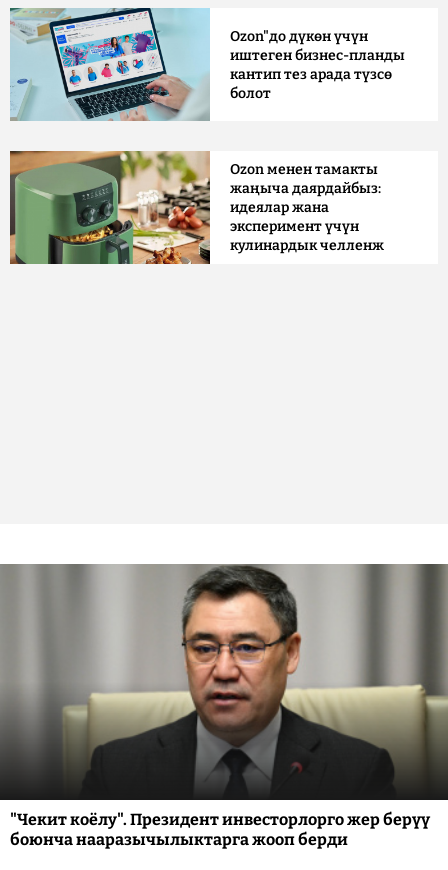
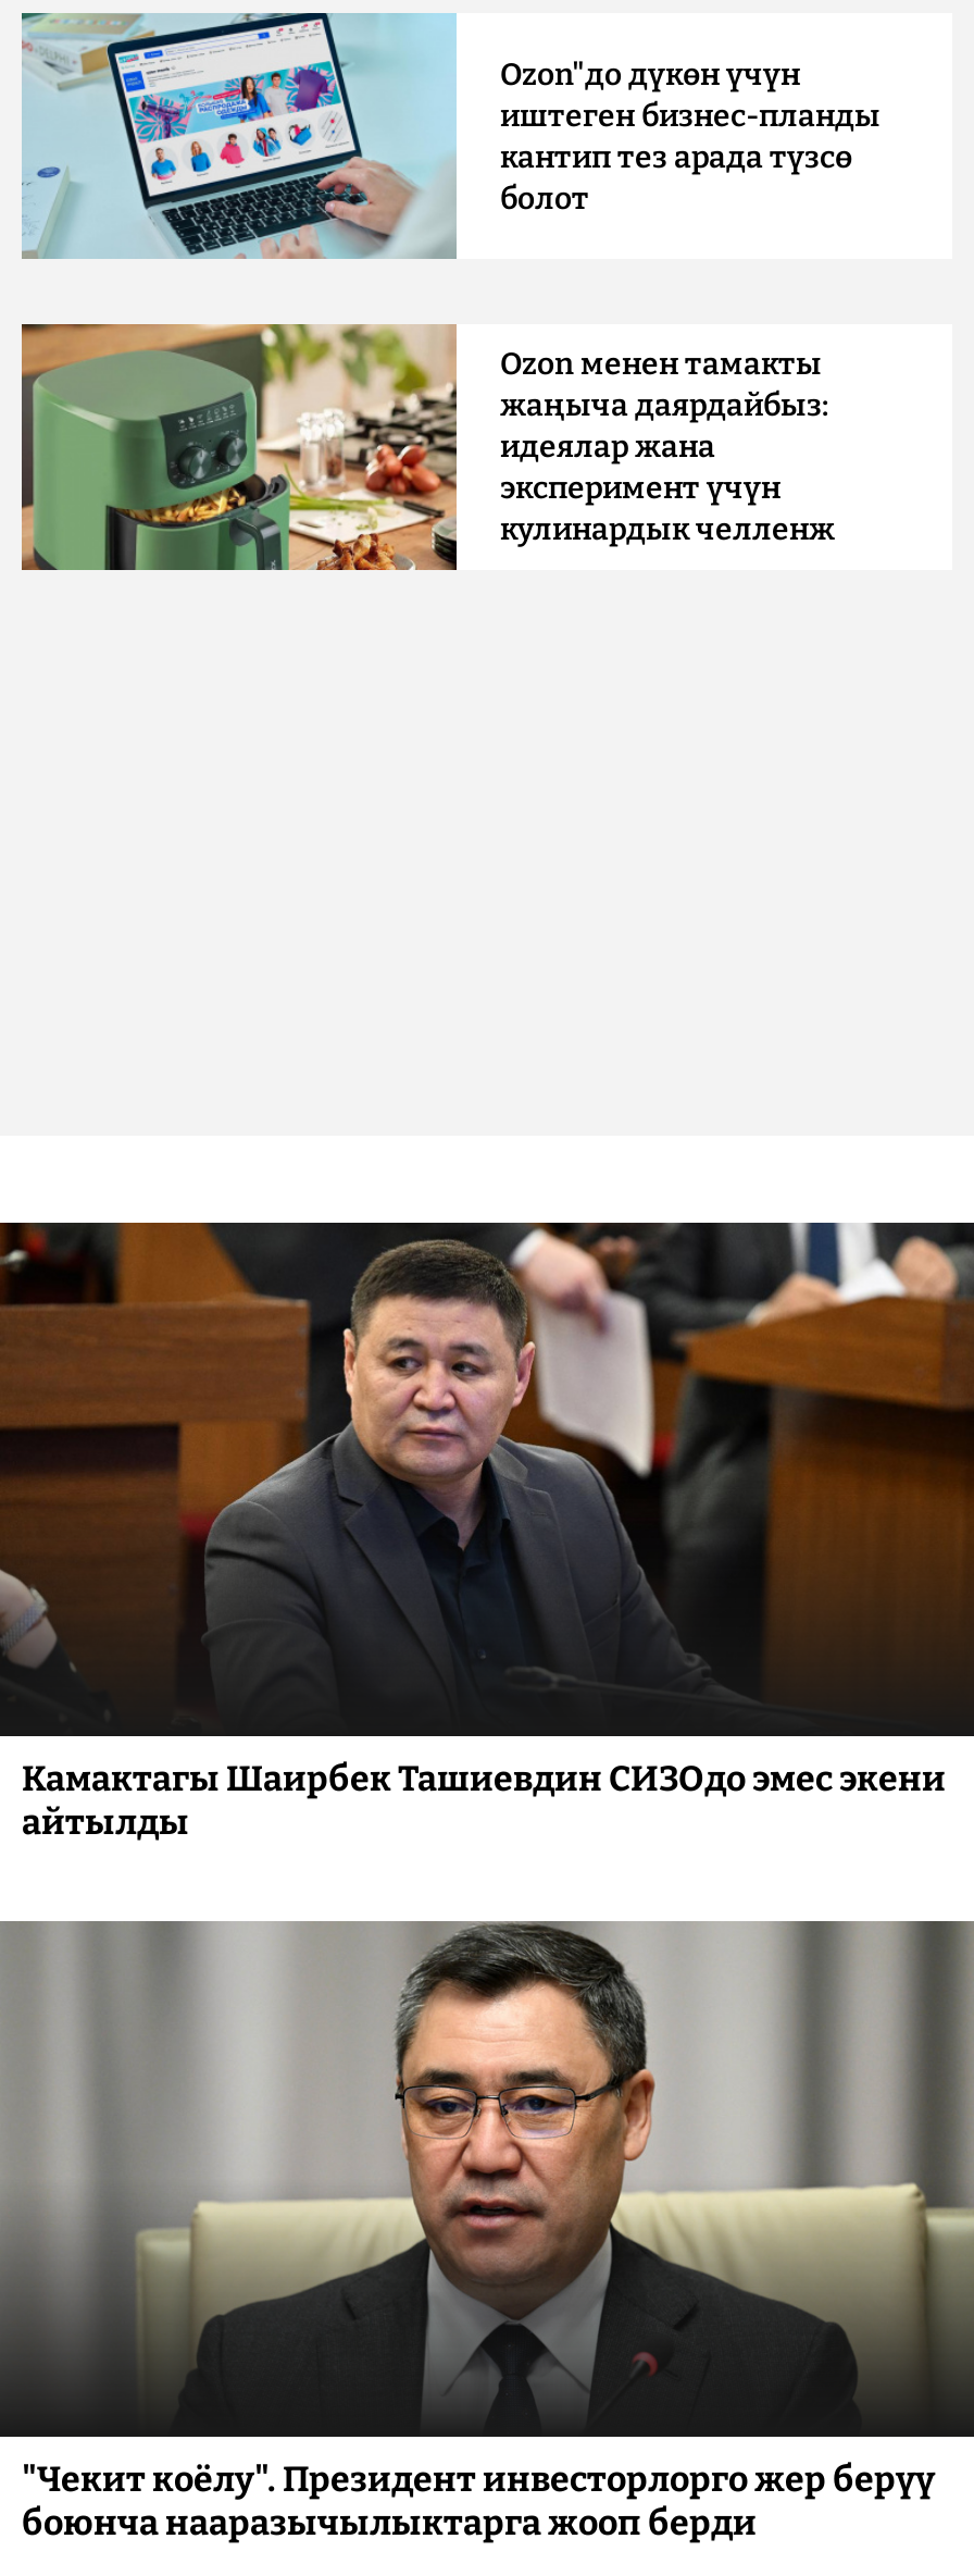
+ [image]
+ Камактагы Шаирбек Ташиевдин СИЗОдо эмес экени
+ айтылды
